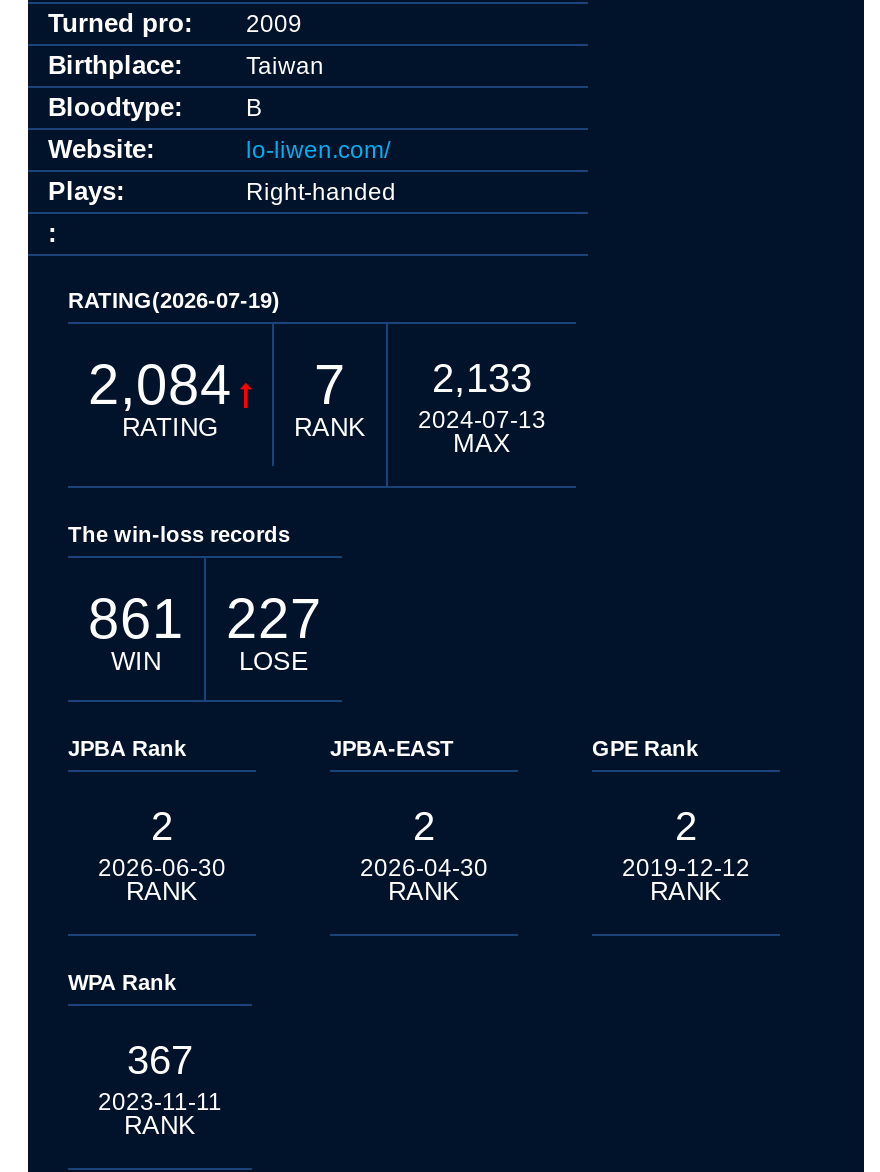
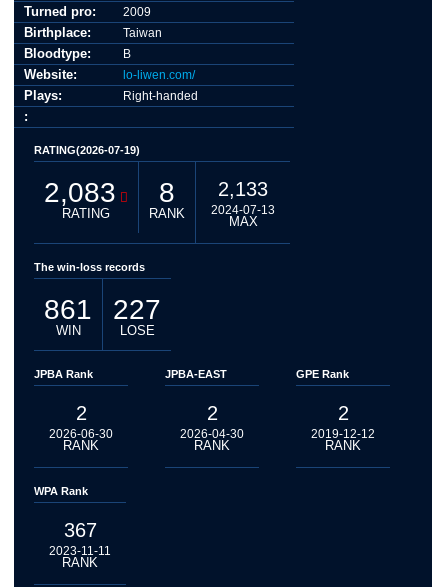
- 2,084
+ 2,083

- 7
+ 8
